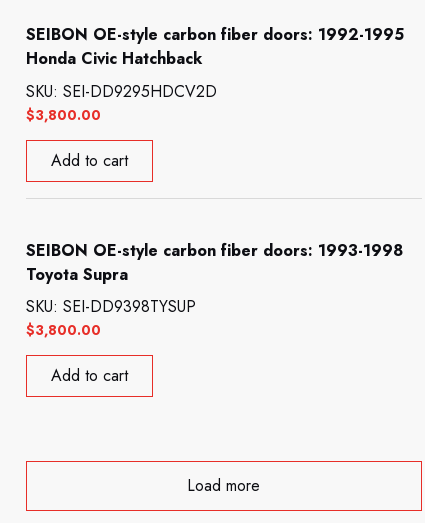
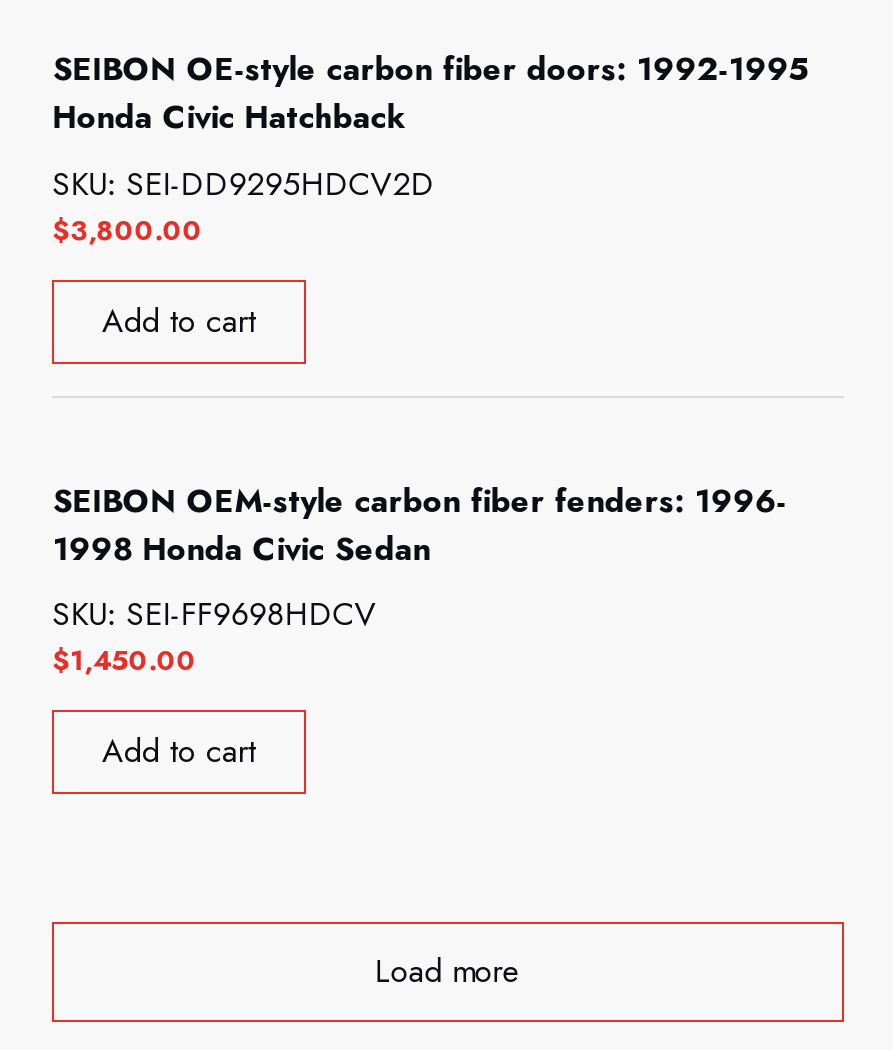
- SEIBON OE-style carbon fiber doors: 1993-1998
- Toyota Supra
+ SEIBON OEM-style carbon fiber fenders: 1996-
+ 1998 Honda Civic Sedan

- SKU: SEI-DD9398TYSUP
+ SKU: SEI-FF9698HDCV

- $3,800.00
+ $1,450.00
